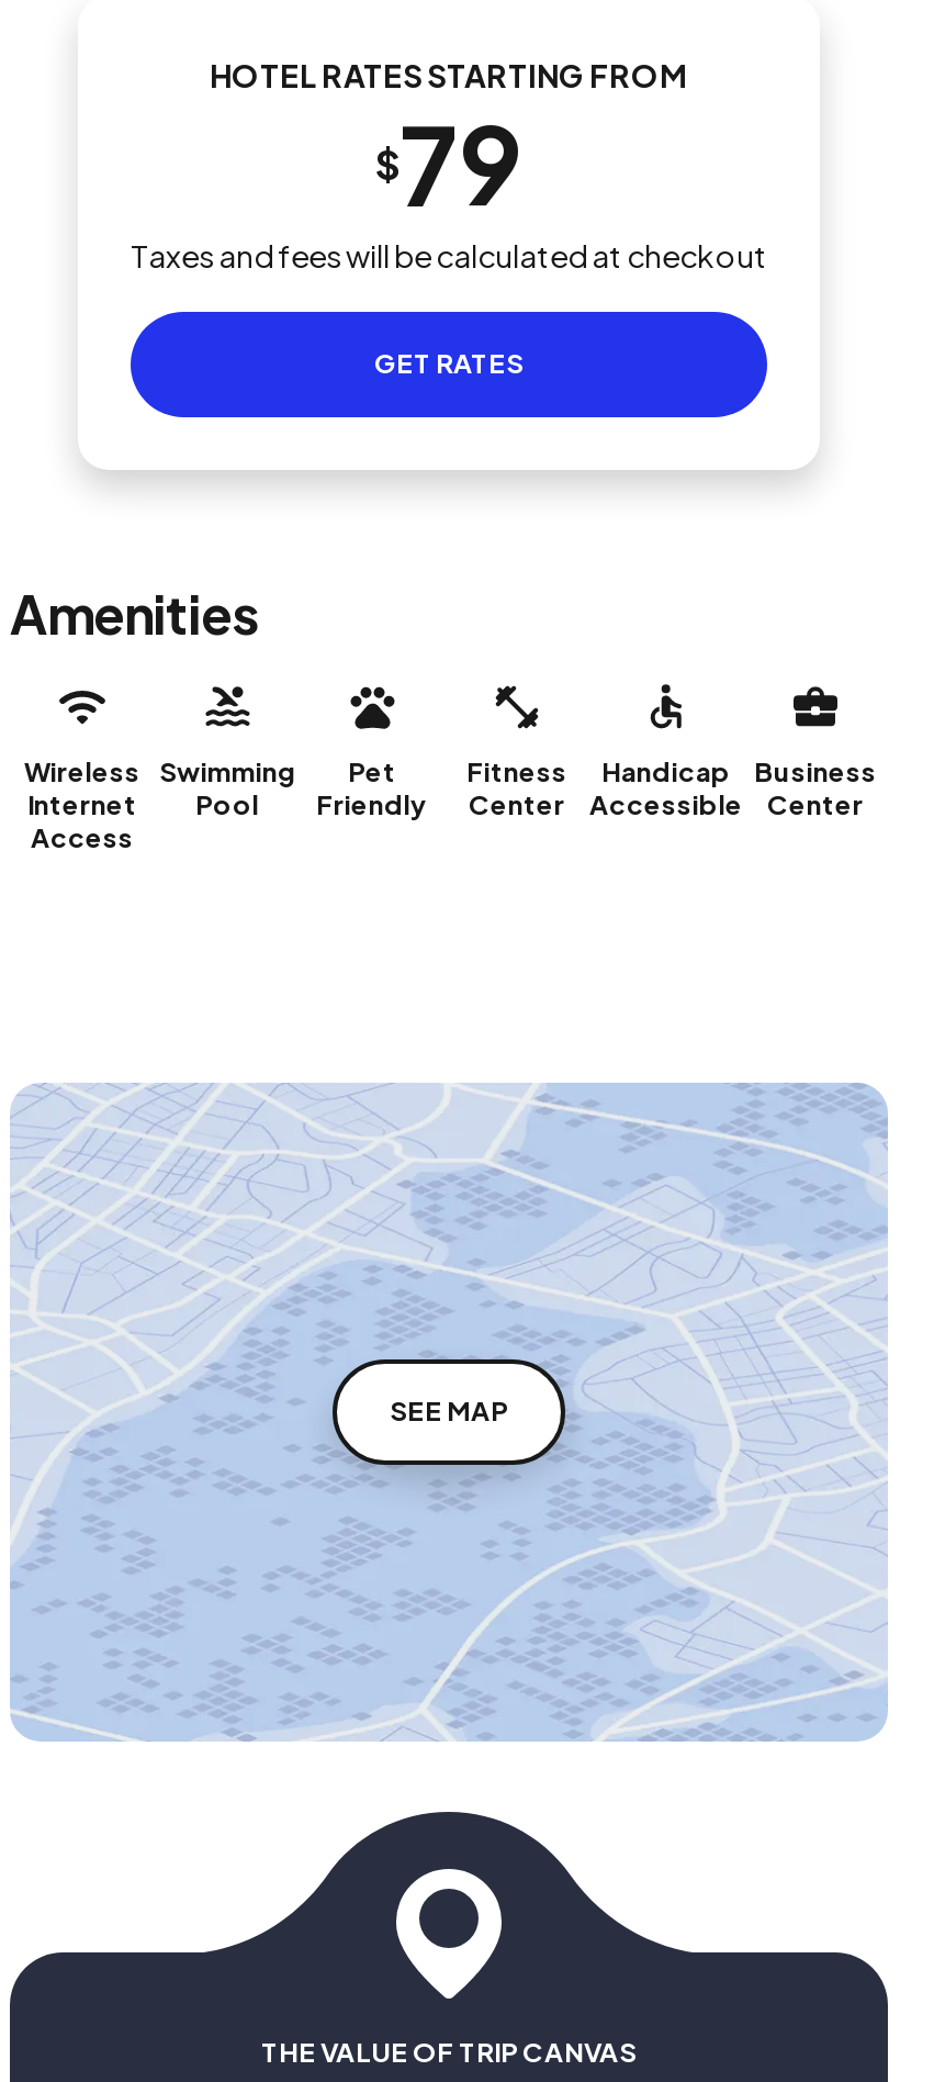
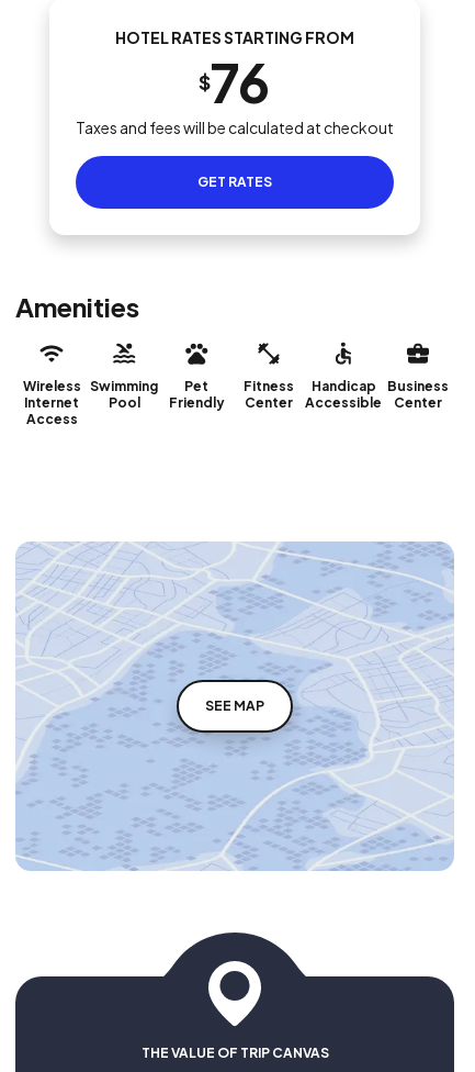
- $79
+ $76
